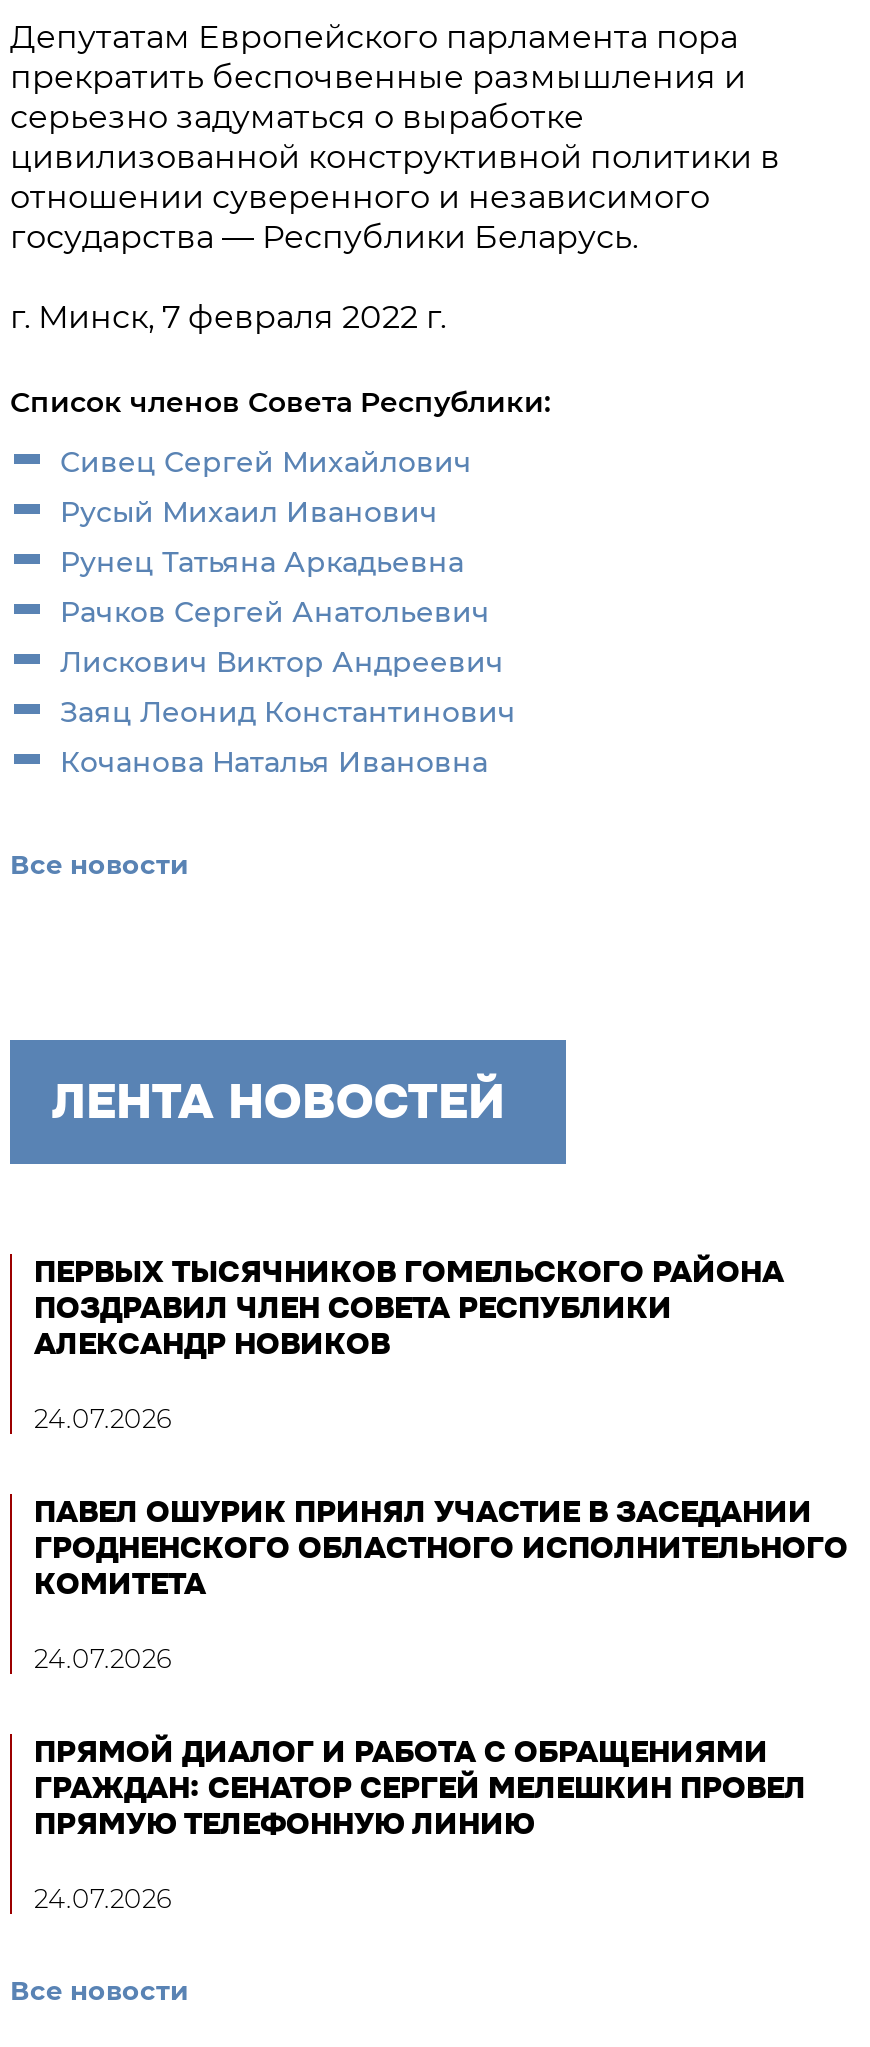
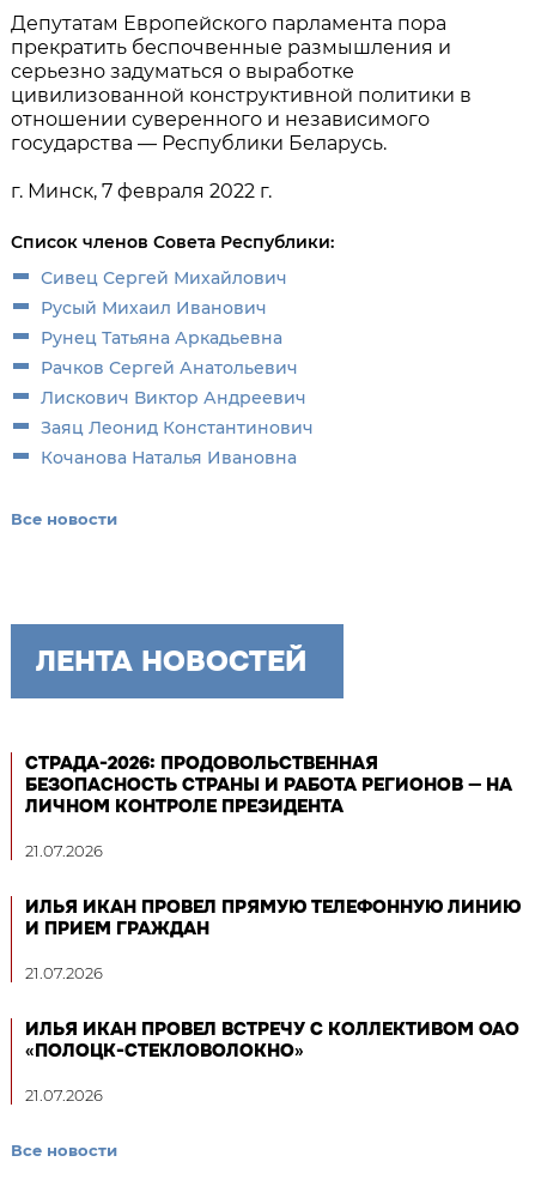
- ПЕРВЫХ ТЫСЯЧНИКОВ ГОМЕЛЬСКОГО РАЙОНА
- ПОЗДРАВИЛ ЧЛЕН СОВЕТА РЕСПУБЛИКИ
- АЛЕКСАНДР НОВИКОВ
+ СТРАДА-2026: ПРОДОВОЛЬСТВЕННАЯ
+ БЕЗОПАСНОСТЬ СТРАНЫ И РАБОТА РЕГИОНОВ — НА
+ ЛИЧНОМ КОНТРОЛЕ ПРЕЗИДЕНТА

- 24.07.2026
+ 21.07.2026

- ПАВЕЛ ОШУРИК ПРИНЯЛ УЧАСТИЕ В ЗАСЕДАНИИ
- ГРОДНЕНСКОГО ОБЛАСТНОГО ИСПОЛНИТЕЛЬНОГО
- КОМИТЕТА
+ ИЛЬЯ ИКАН ПРОВЕЛ ПРЯМУЮ ТЕЛЕФОННУЮ ЛИНИЮ
+ И ПРИЕМ ГРАЖДАН

- 24.07.2026
+ 21.07.2026

- ПРЯМОЙ ДИАЛОГ И РАБОТА С ОБРАЩЕНИЯМИ
- ГРАЖДАН: СЕНАТОР СЕРГЕЙ МЕЛЕШКИН ПРОВЕЛ
- ПРЯМУЮ ТЕЛЕФОННУЮ ЛИНИЮ
+ ИЛЬЯ ИКАН ПРОВЕЛ ВСТРЕЧУ С КОЛЛЕКТИВОМ ОАО
+ «ПОЛОЦК-СТЕКЛОВОЛОКНО»

- 24.07.2026
+ 21.07.2026
